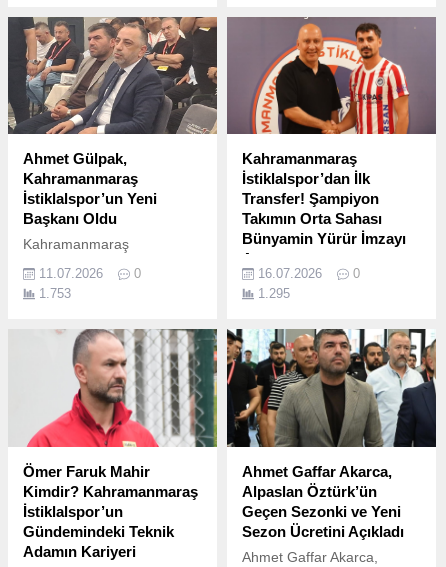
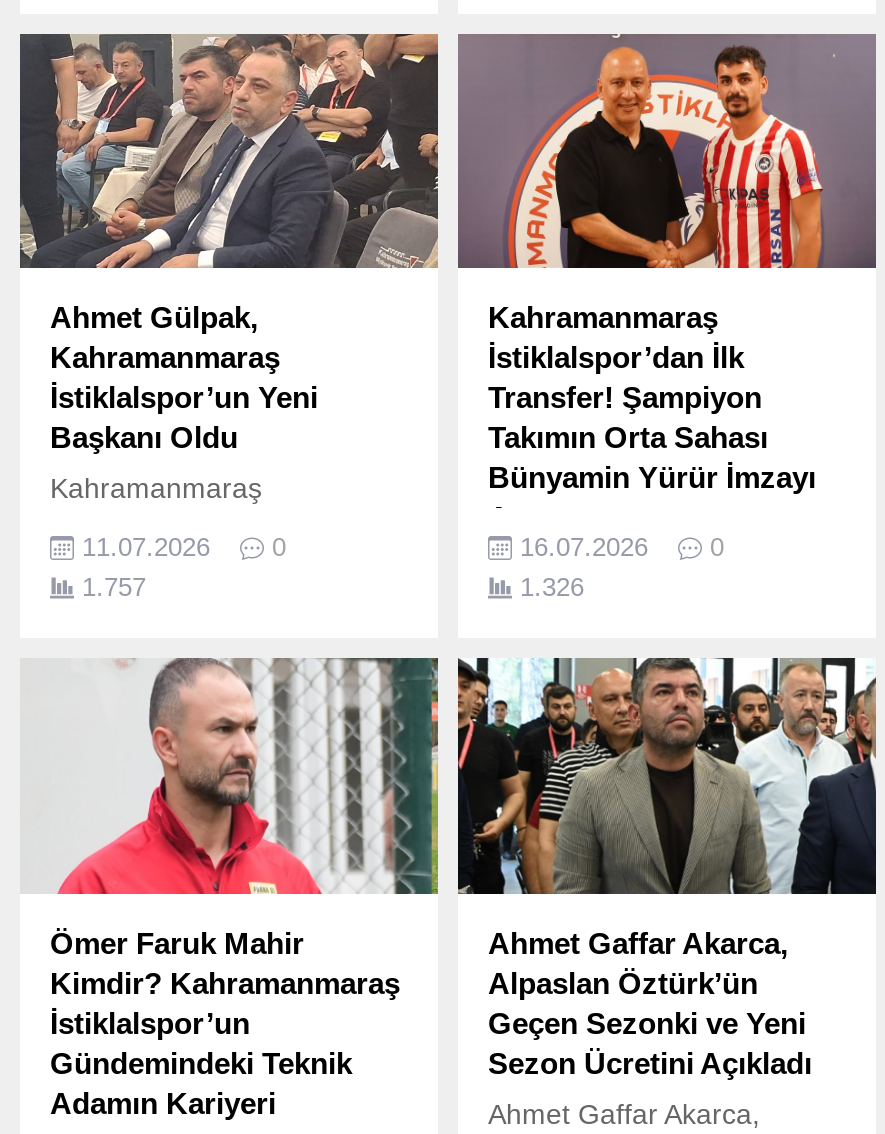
- 1.753
+ 1.757

- 1.295
+ 1.326
